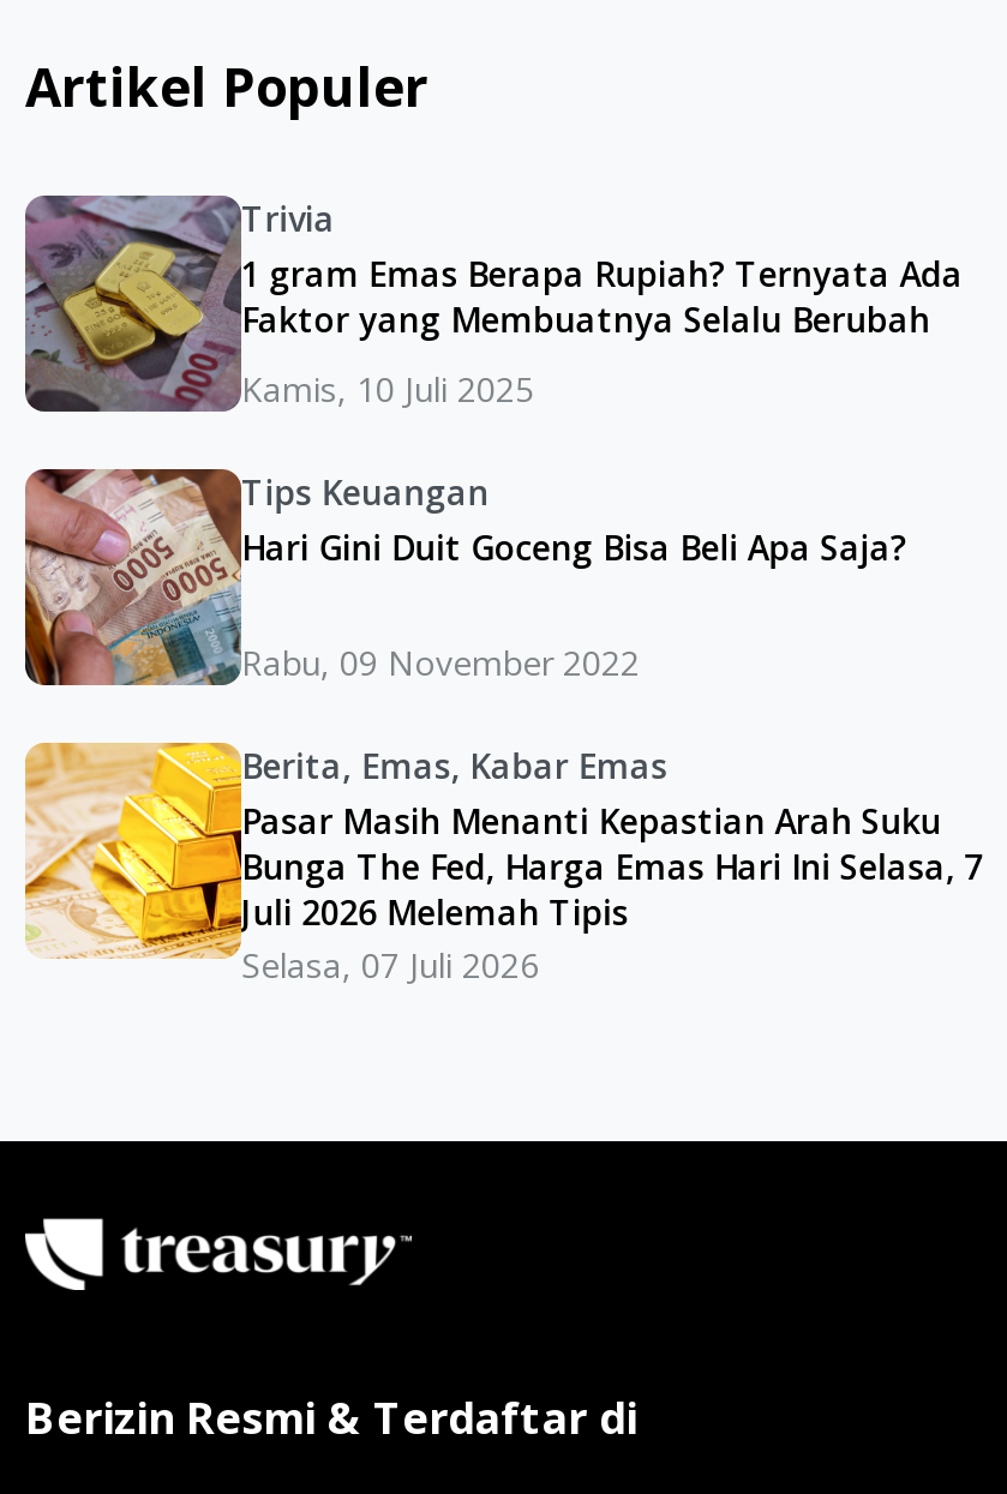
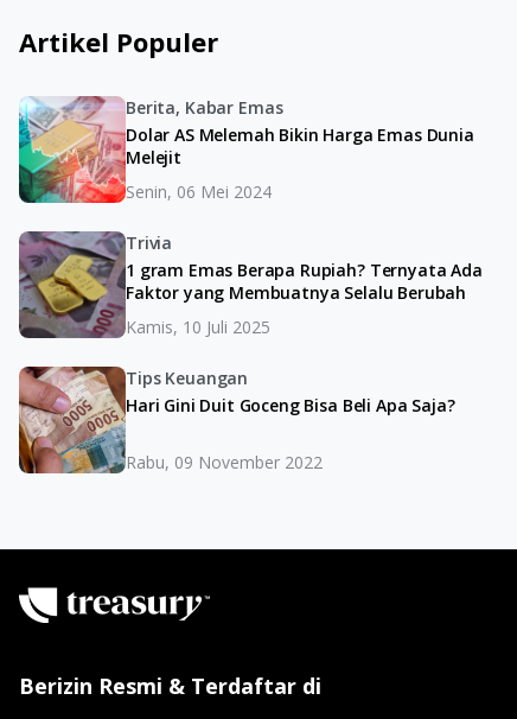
+ [image]
+ Berita, Kabar Emas
+ Dolar AS Melemah Bikin Harga Emas Dunia
+ Melejit
+ Senin, 06 Mei 2024

moved down: [image] | Trivia | 1 gram Emas Berapa Rupiah? Ternyata Ada | Faktor yang Membuatnya Selalu Berubah | Kamis, 10 Juli 2025 | Tips Keuangan | Hari Gini Duit Goceng Bisa Beli Apa Saja? | Rabu, 09 November 2022

- [image]
- Berita, Emas, Kabar Emas
- Pasar Masih Menanti Kepastian Arah Suku
- Bunga The Fed, Harga Emas Hari Ini Selasa, 7
- Juli 2026 Melemah Tipis
- Selasa, 07 Juli 2026
